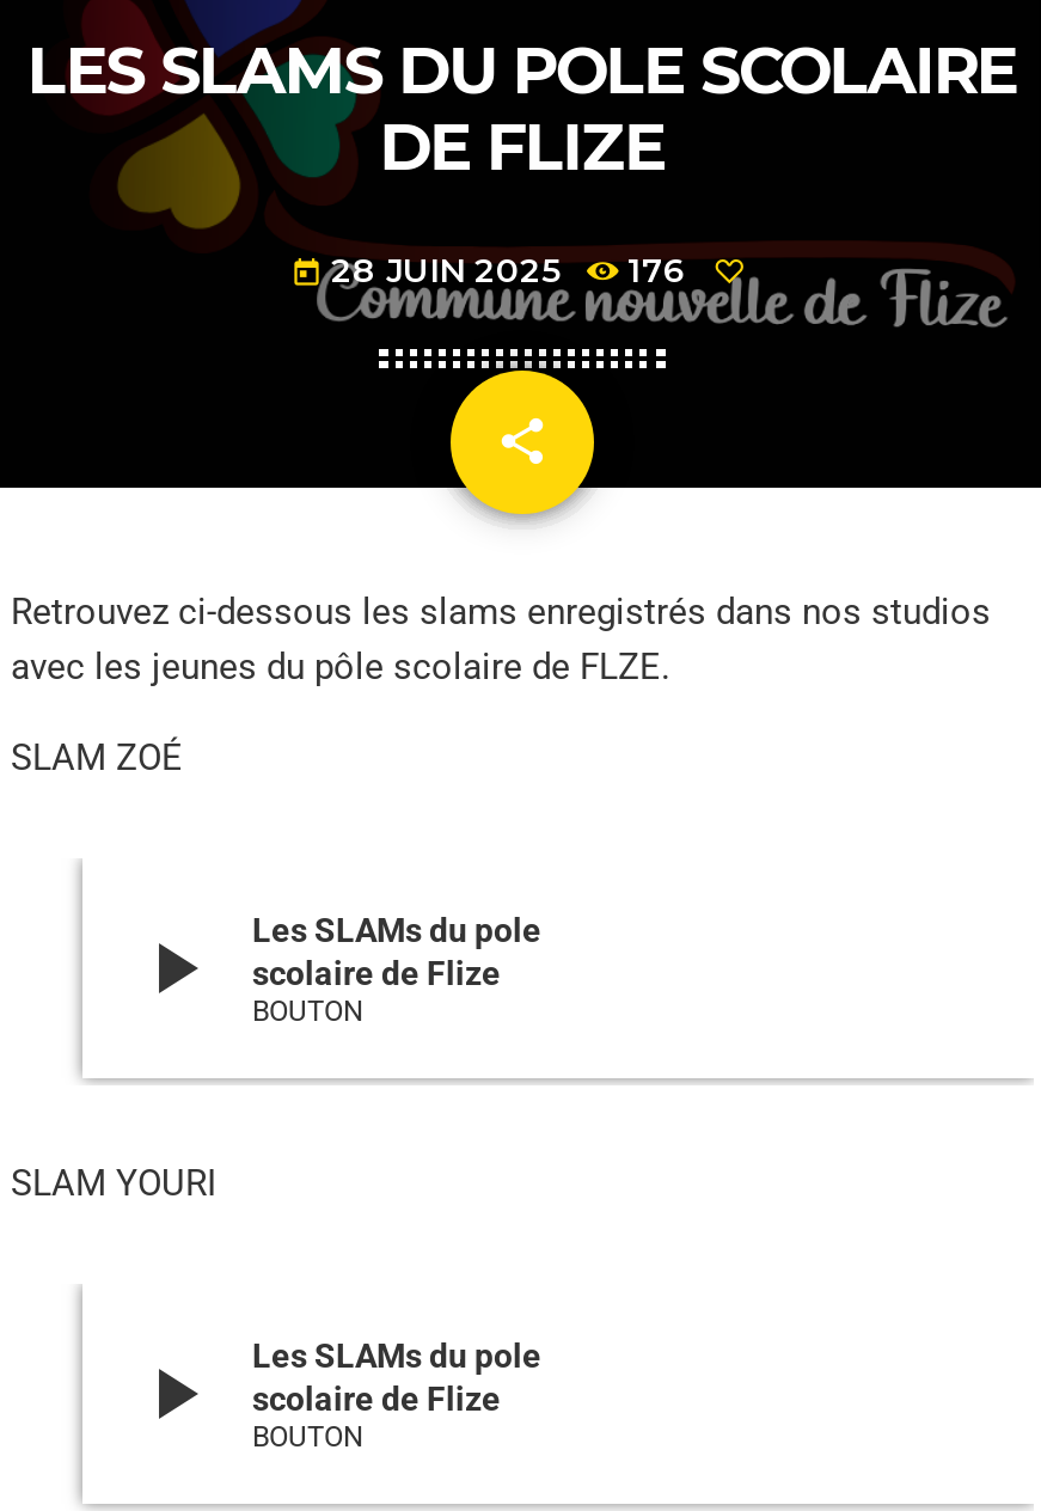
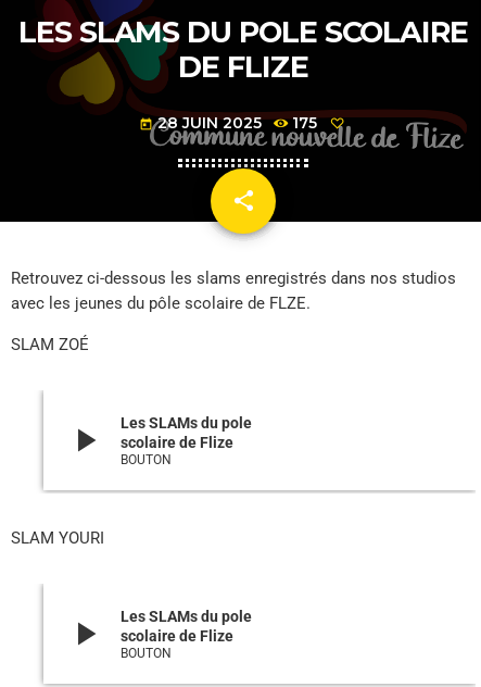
- 176
+ 175
